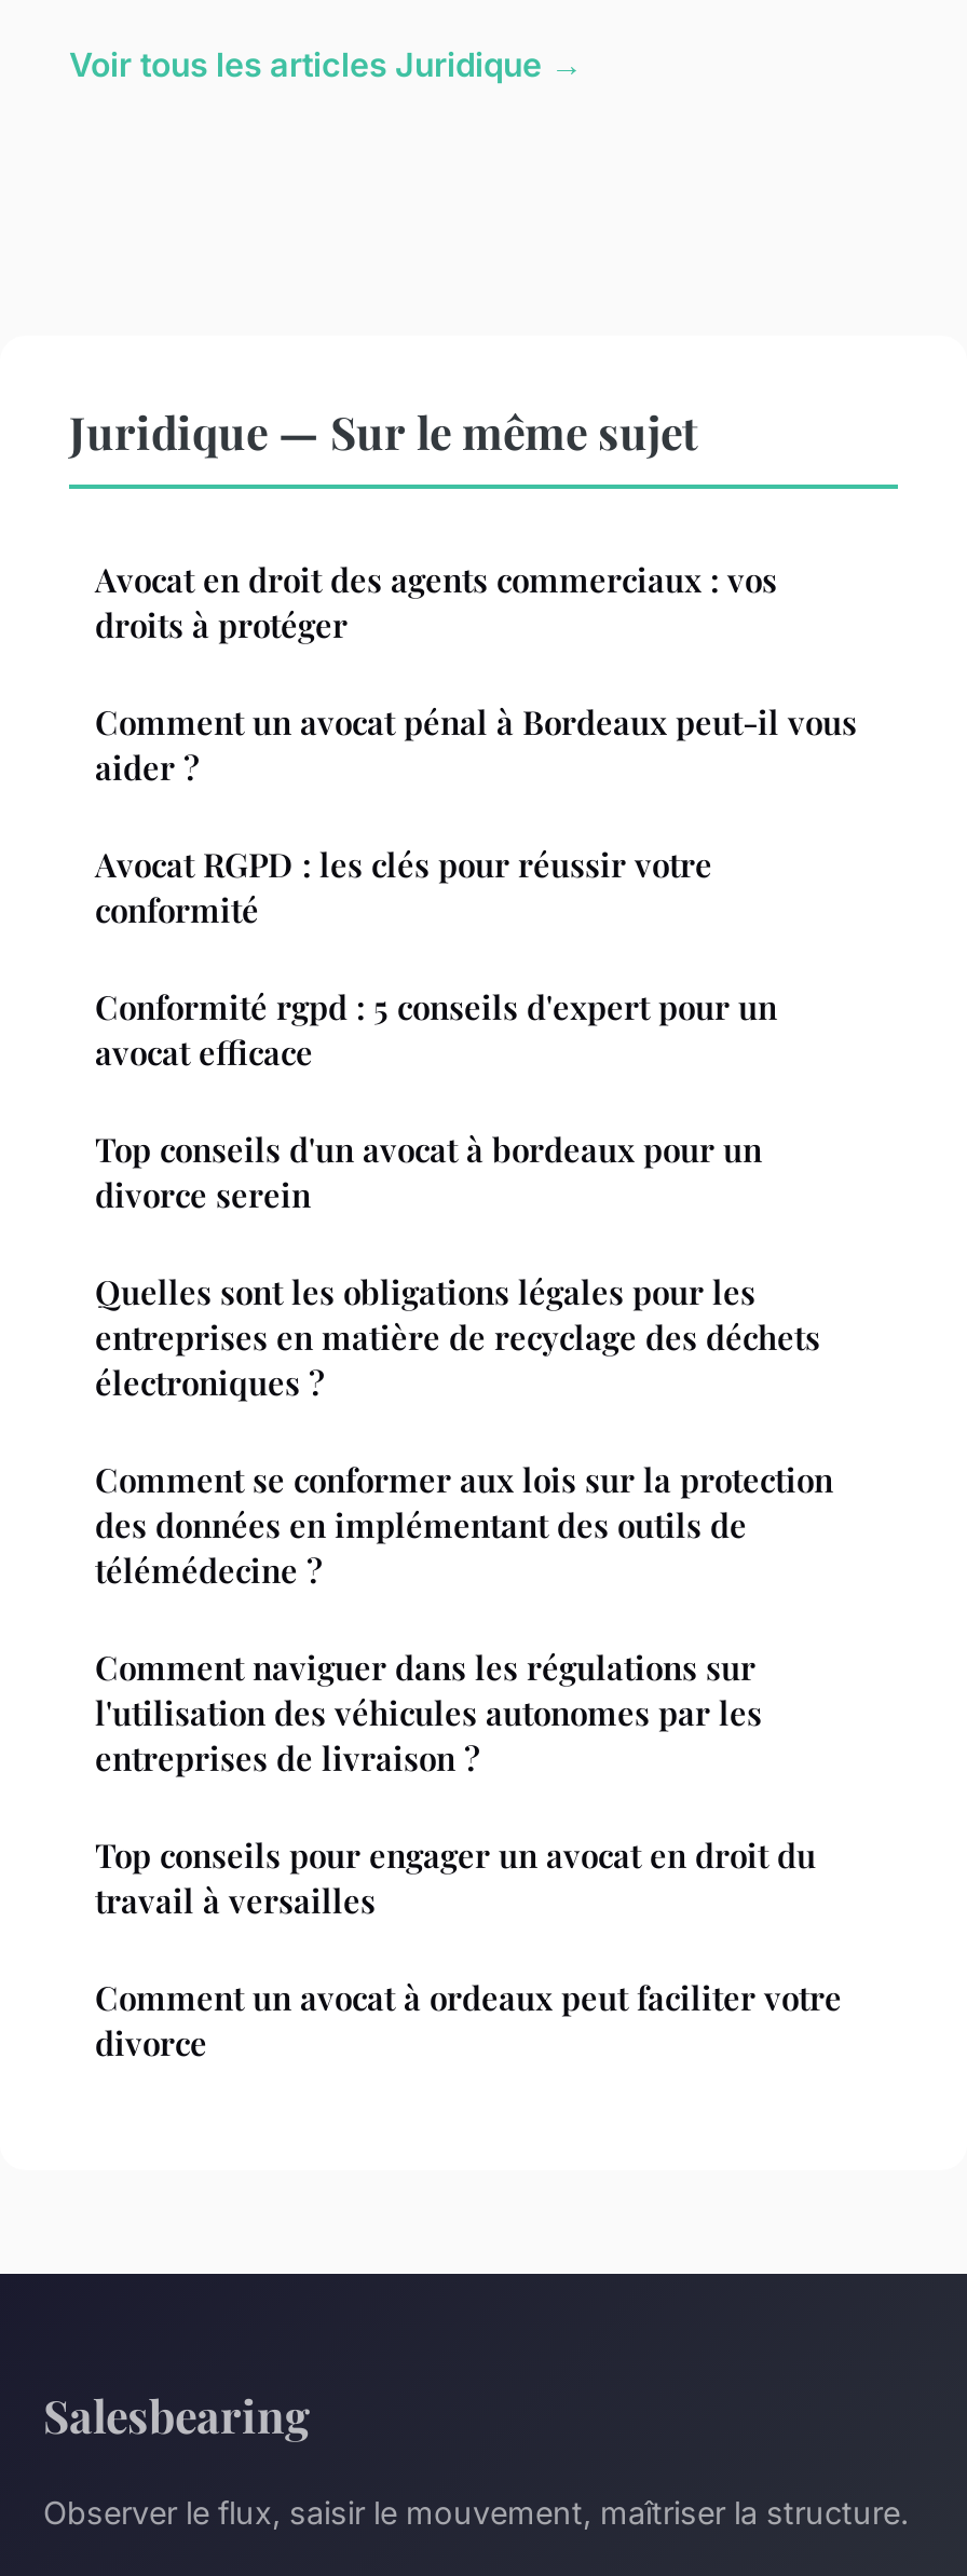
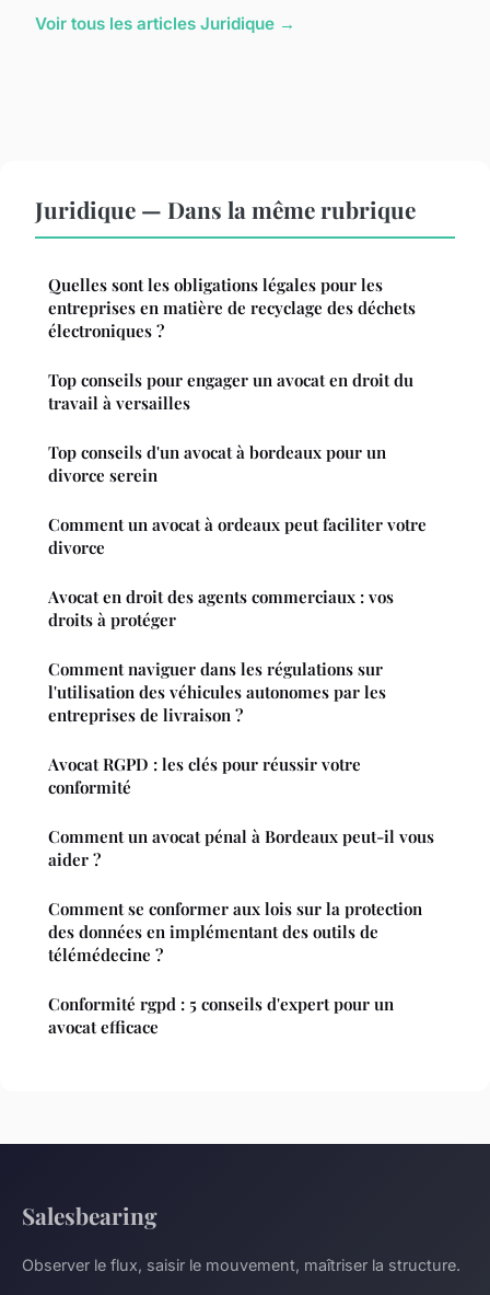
- Juridique — Sur le même sujet
+ Juridique — Dans la même rubrique

moved down: Avocat en droit des agents commerciaux : vos | droits à protéger

moved down: Avocat RGPD : les clés pour réussir votre | conformité | Comment un avocat pénal à Bordeaux peut-il vous | aider ?

moved down: Conformité rgpd : 5 conseils d'expert pour un | avocat efficace

moved down: Top conseils d'un avocat à bordeaux pour un | divorce serein

moved up: Quelles sont les obligations légales pour les | entreprises en matière de recyclage des déchets | électroniques ?

moved down: Comment se conformer aux lois sur la protection | des données en implémentant des outils de | télémédecine ?

moved up: Comment naviguer dans les régulations sur | l'utilisation des véhicules autonomes par les | entreprises de livraison ?

moved up: Top conseils pour engager un avocat en droit du | travail à versailles

moved up: Comment un avocat à ordeaux peut faciliter votre | divorce
